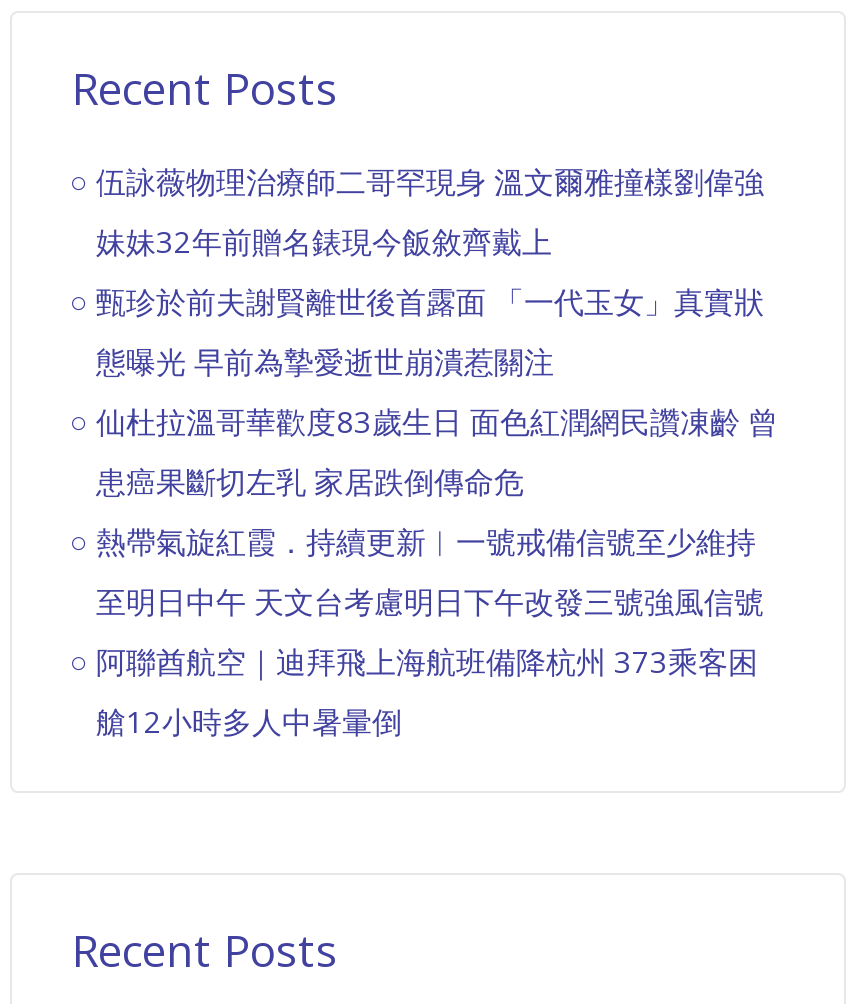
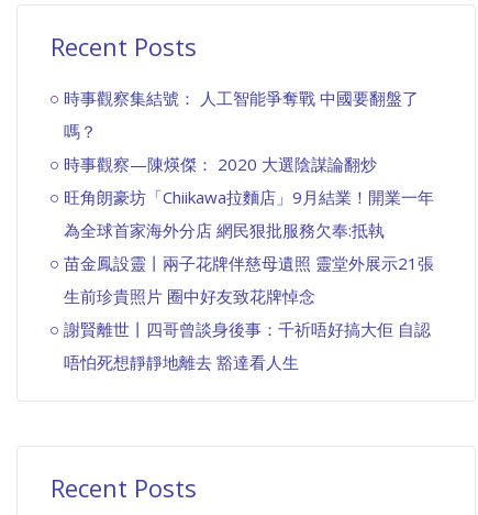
- 伍詠薇物理治療師二哥罕現身 溫文爾雅撞樣劉偉強
- 妹妹32年前贈名錶現今飯敘齊戴上
- 甄珍於前夫謝賢離世後首露面 「一代玉女」真實狀
- 態曝光 早前為摯愛逝世崩潰惹關注
- 仙杜拉溫哥華歡度83歲生日 面色紅潤網民讚凍齡 曾
- 患癌果斷切左乳 家居跌倒傳命危
- 熱帶氣旋紅霞．持續更新︱一號戒備信號至少維持
- 至明日中午 天文台考慮明日下午改發三號強風信號
- 阿聯酋航空｜迪拜飛上海航班備降杭州 373乘客困
- 艙12小時多人中暑暈倒
+ 時事觀察集結號： 人工智能爭奪戰 中國要翻盤了
+ 嗎？
+ 時事觀察—陳煐傑： 2020 大選陰謀論翻炒
+ 旺角朗豪坊「Chiikawa拉麵店」9月結業！開業一年
+ 為全球首家海外分店 網民狠批服務欠奉:抵執
+ 苗金鳳設靈丨兩子花牌伴慈母遺照 靈堂外展示21張
+ 生前珍貴照片 圈中好友致花牌悼念
+ 謝賢離世丨四哥曾談身後事：千祈唔好搞大佢 自認
+ 唔怕死想靜靜地離去 豁達看人生
